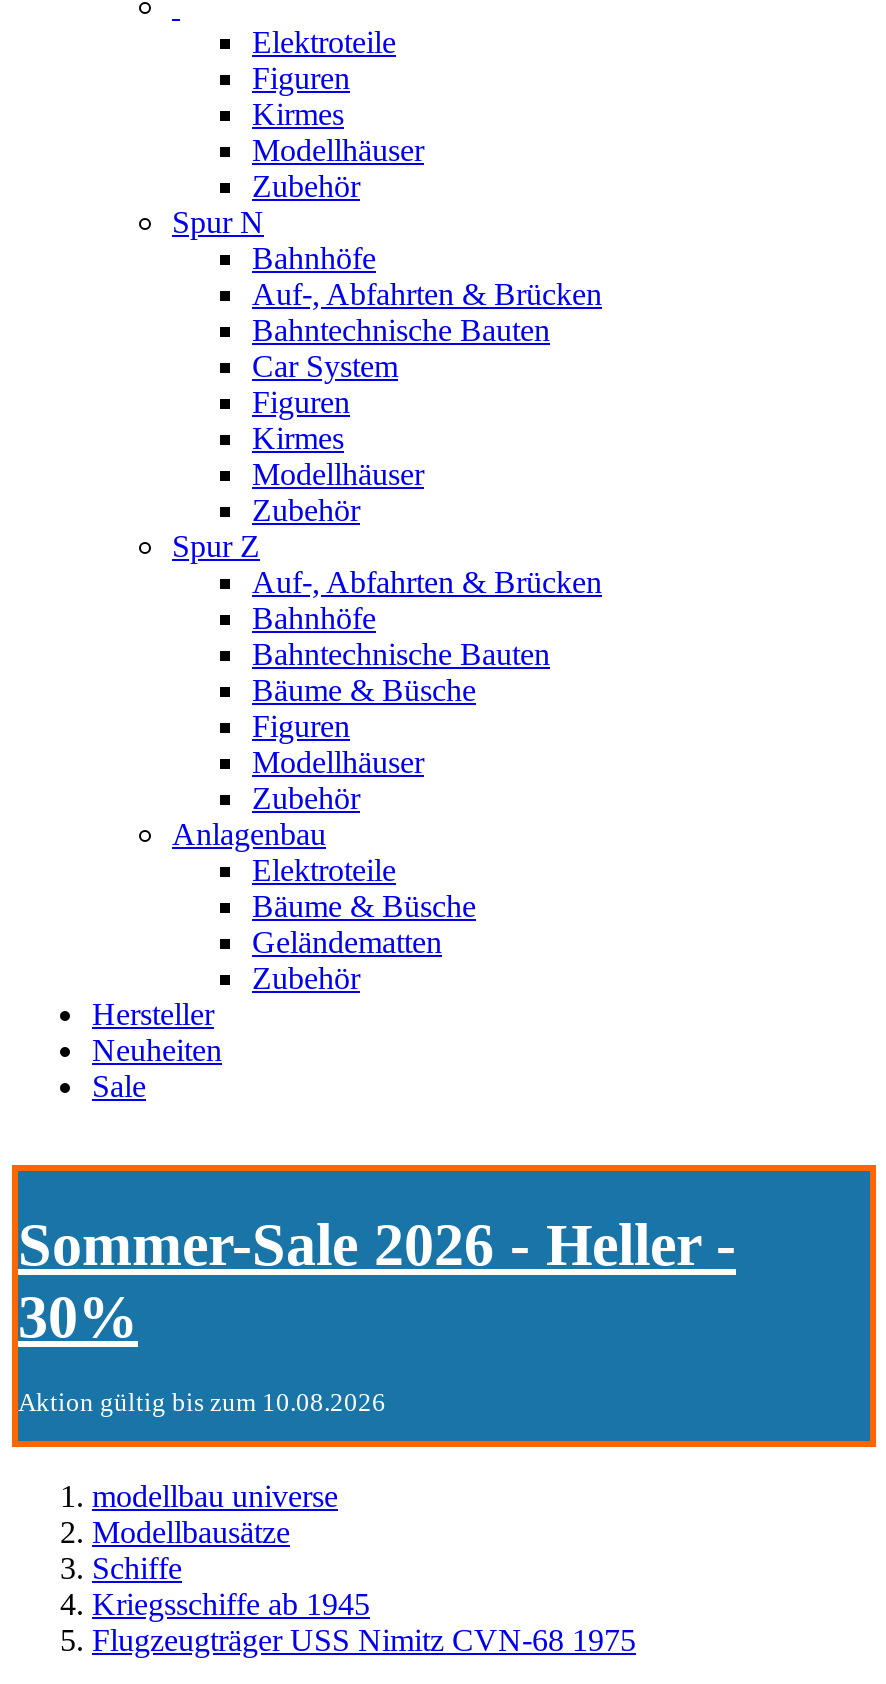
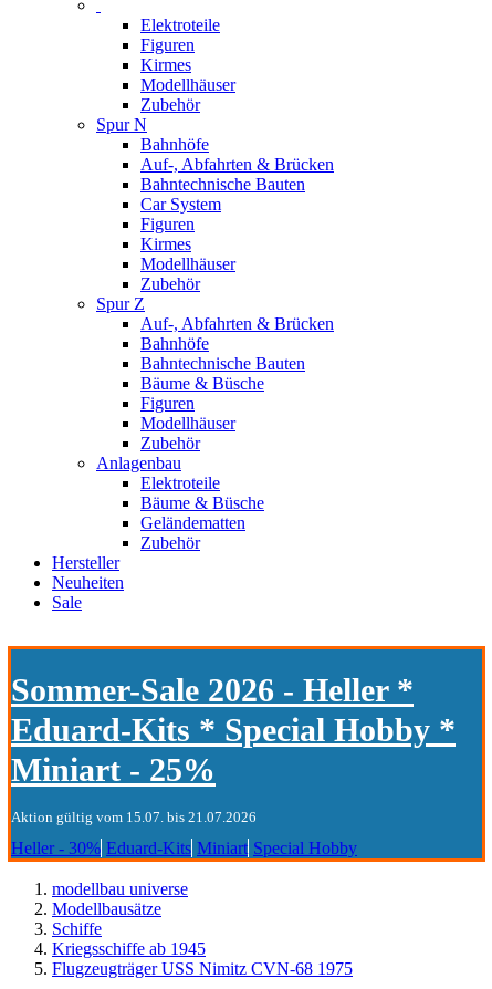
- Sommer-Sale 2026 - Heller -
- 30%
- Aktion gültig bis zum 10.08.2026
+ Sommer-Sale 2026 - Heller *
+ Eduard-Kits * Special Hobby *
+ Miniart - 25%
+ Aktion gültig vom 15.07. bis 21.07.2026
+ Heller - 30% Eduard-Kits Miniart Special Hobby
